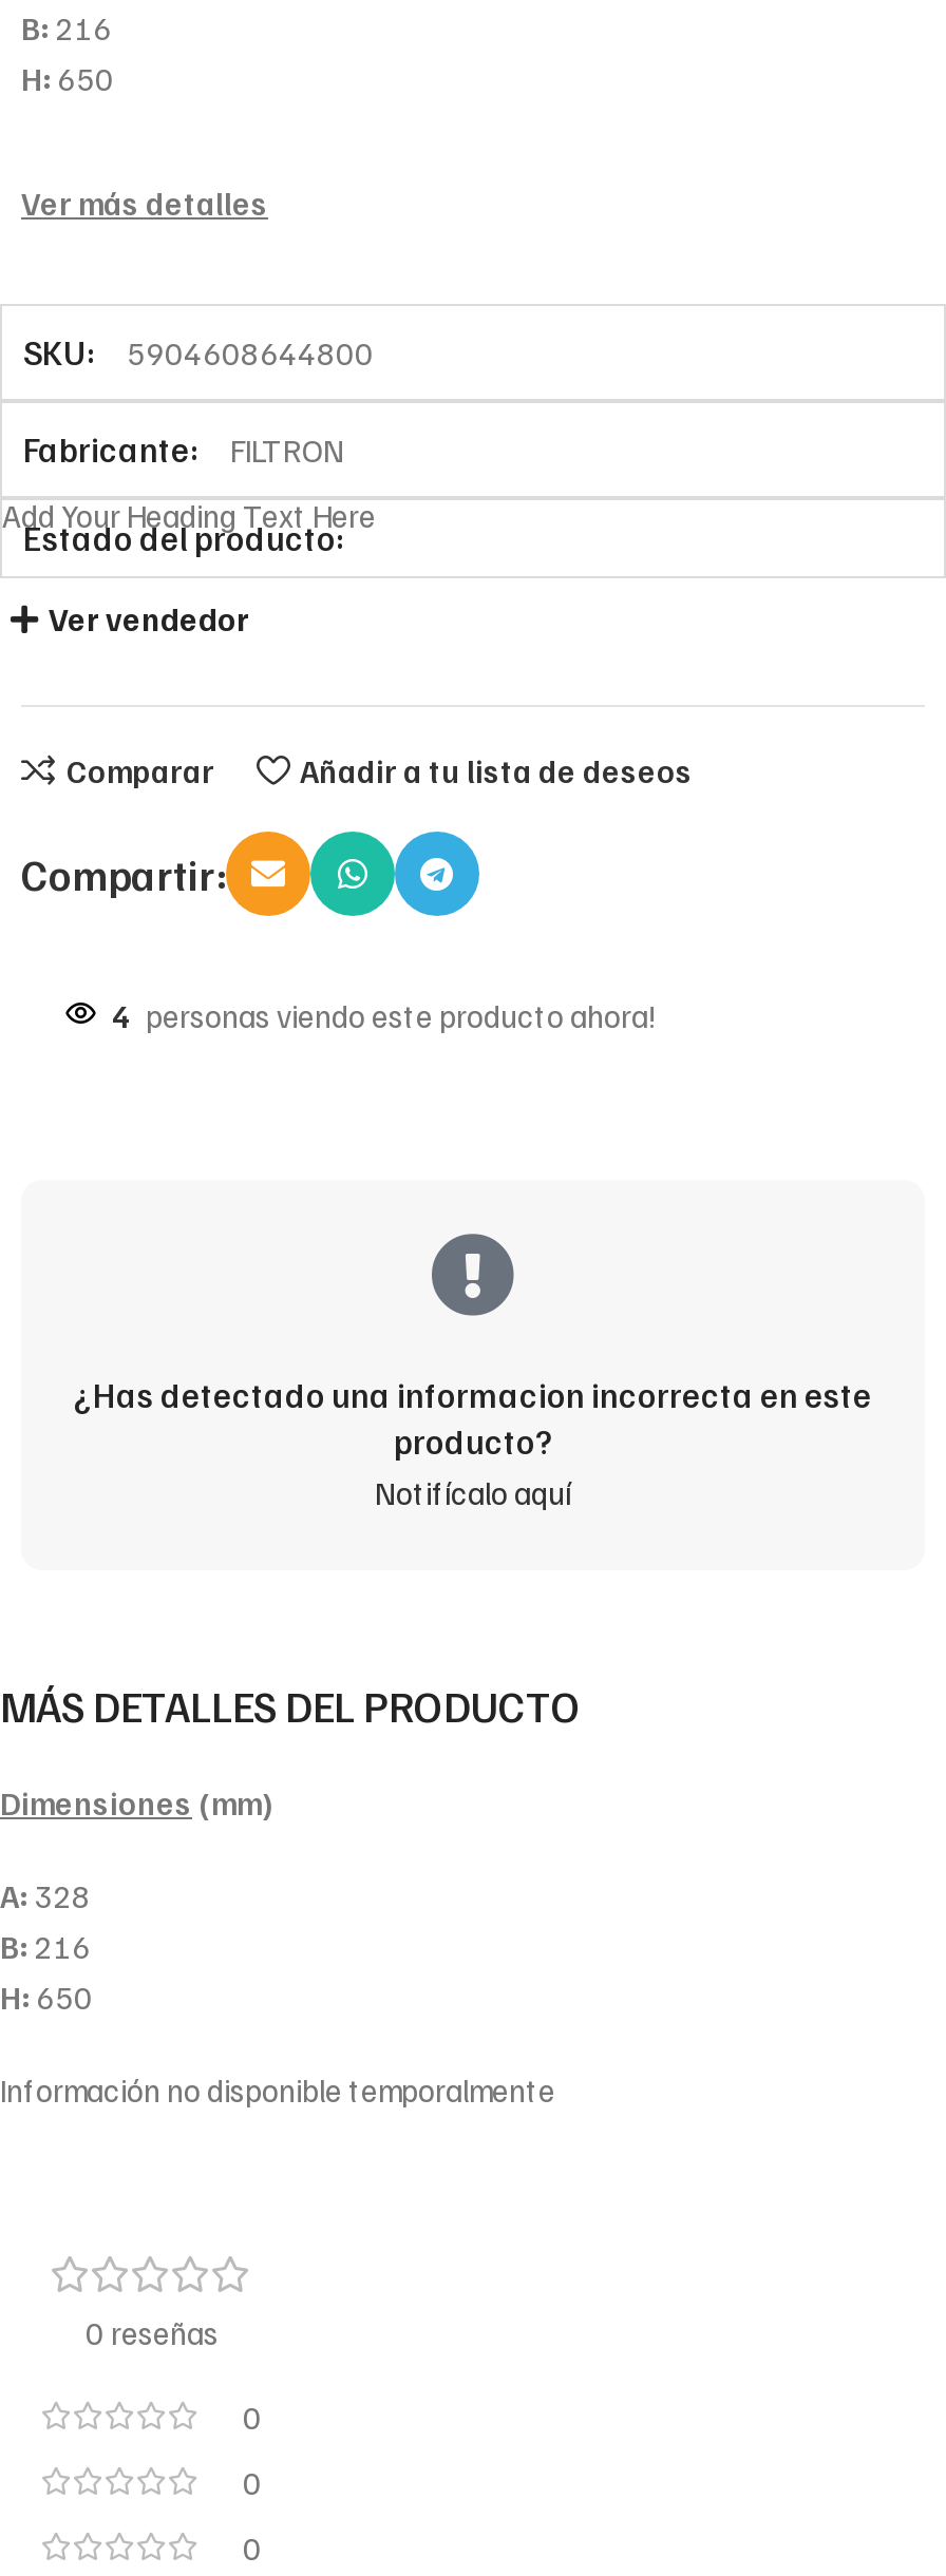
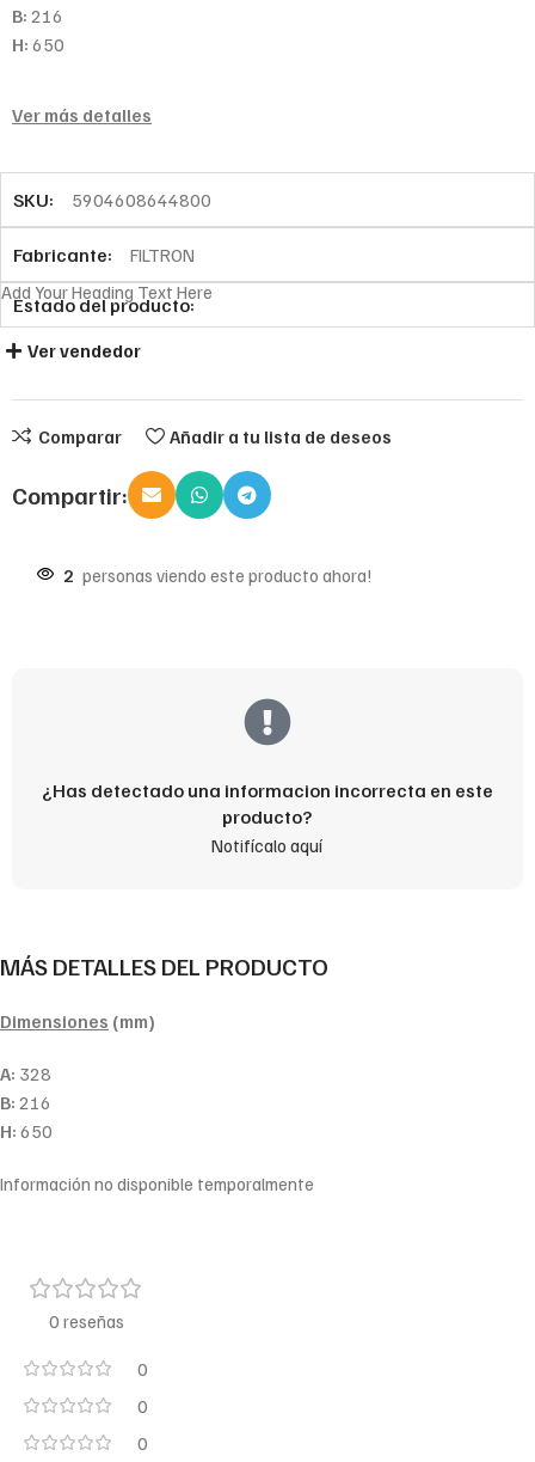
- 4 personas viendo este producto ahora!
+ 2 personas viendo este producto ahora!
